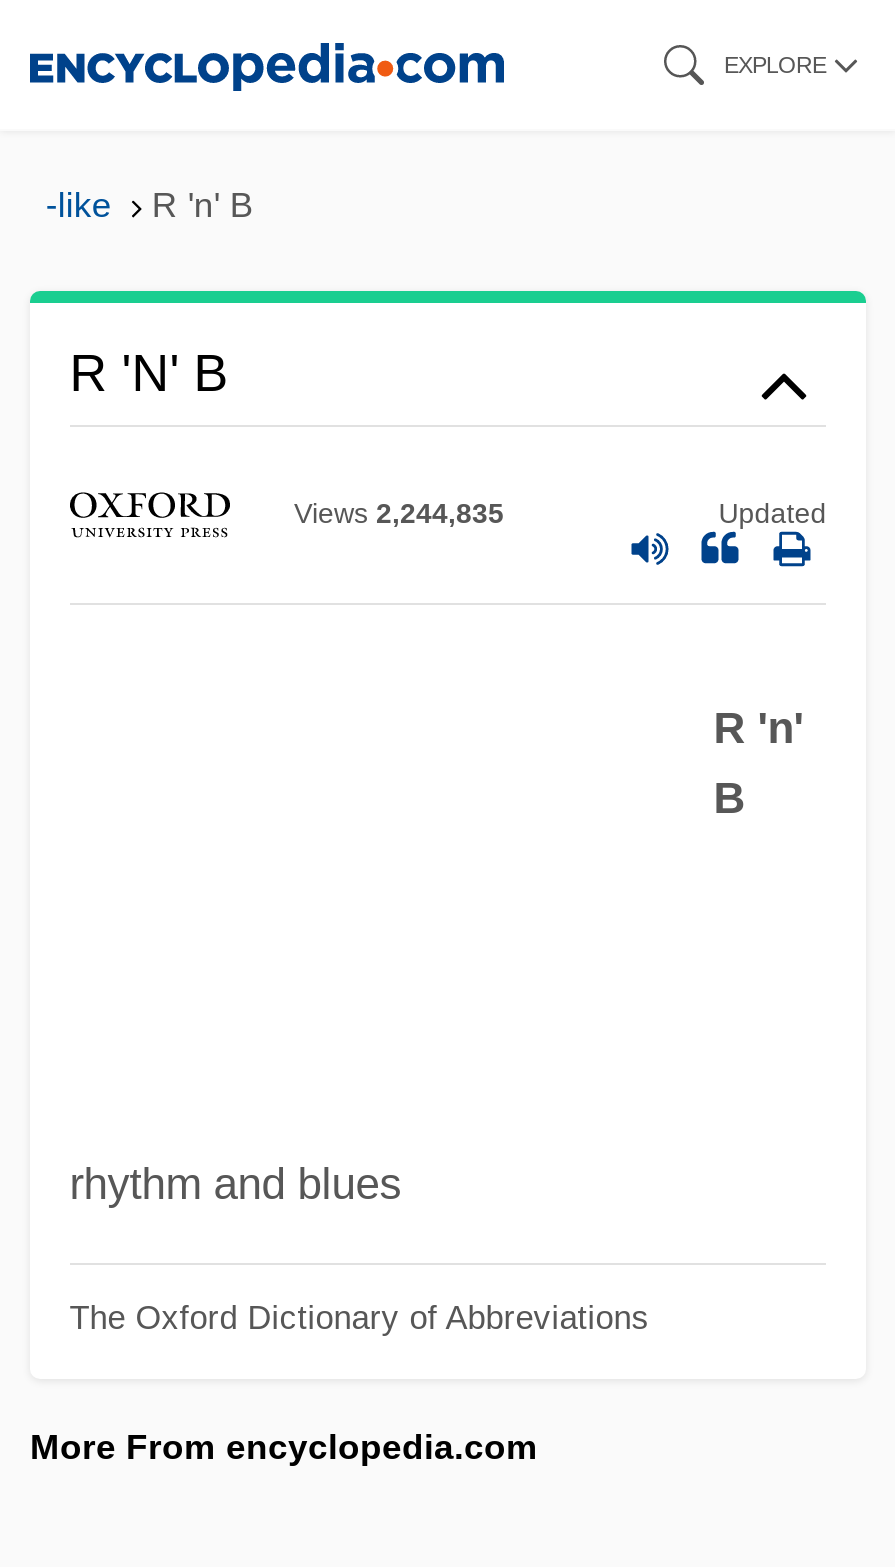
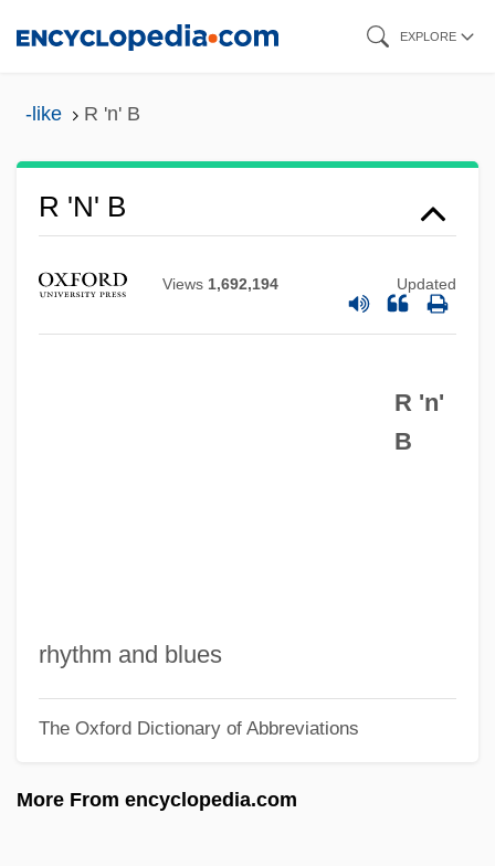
- Views 2,244,835
+ Views 1,692,194
